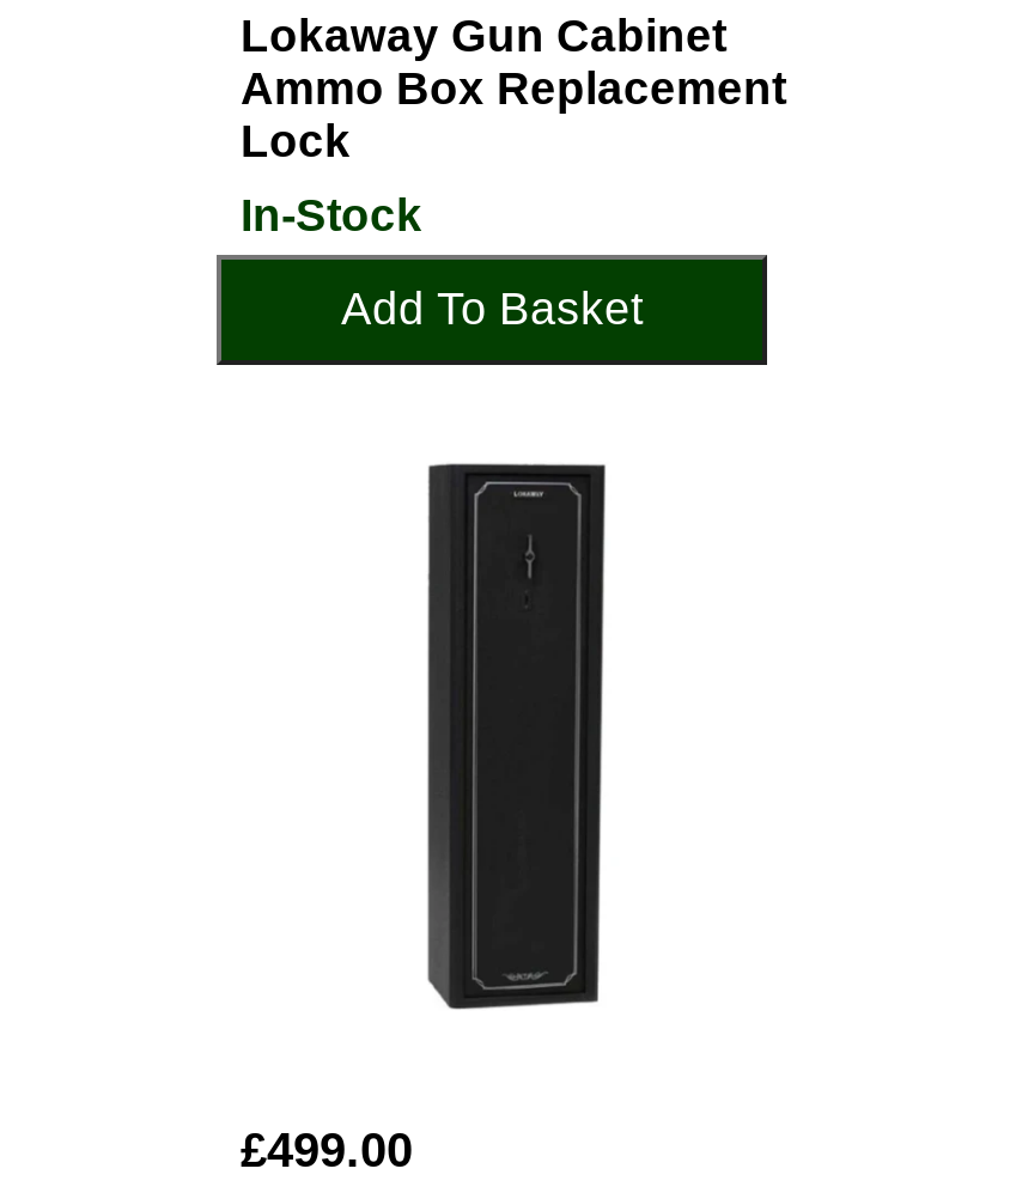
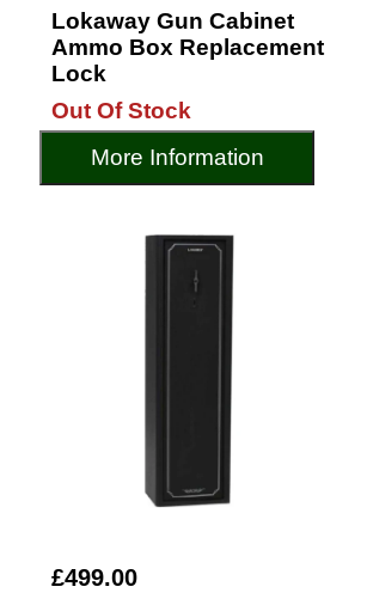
- In-Stock
+ Out Of Stock

- Add To Basket
+ More Information
